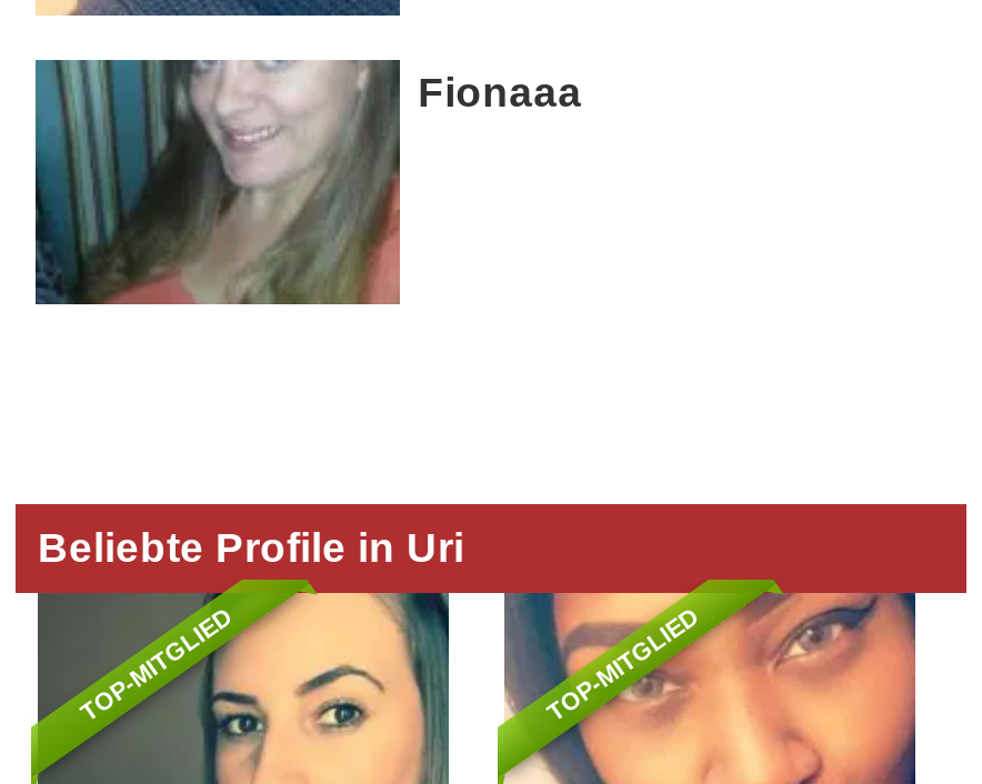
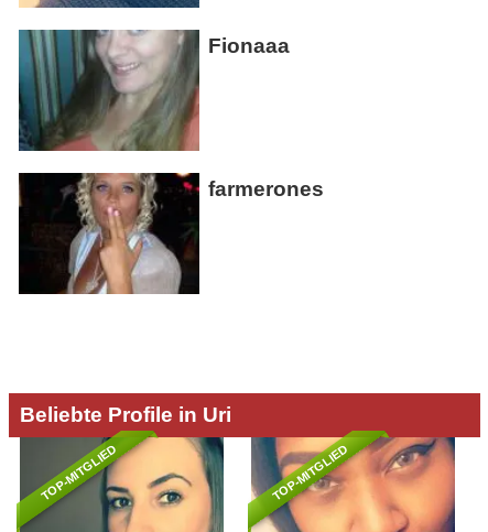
+ [image]
+ farmerones
